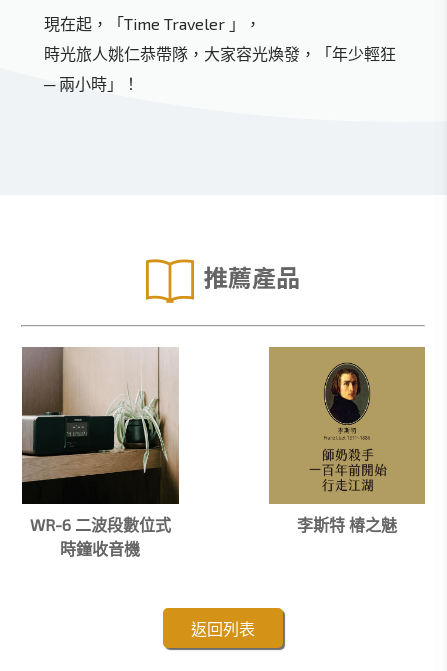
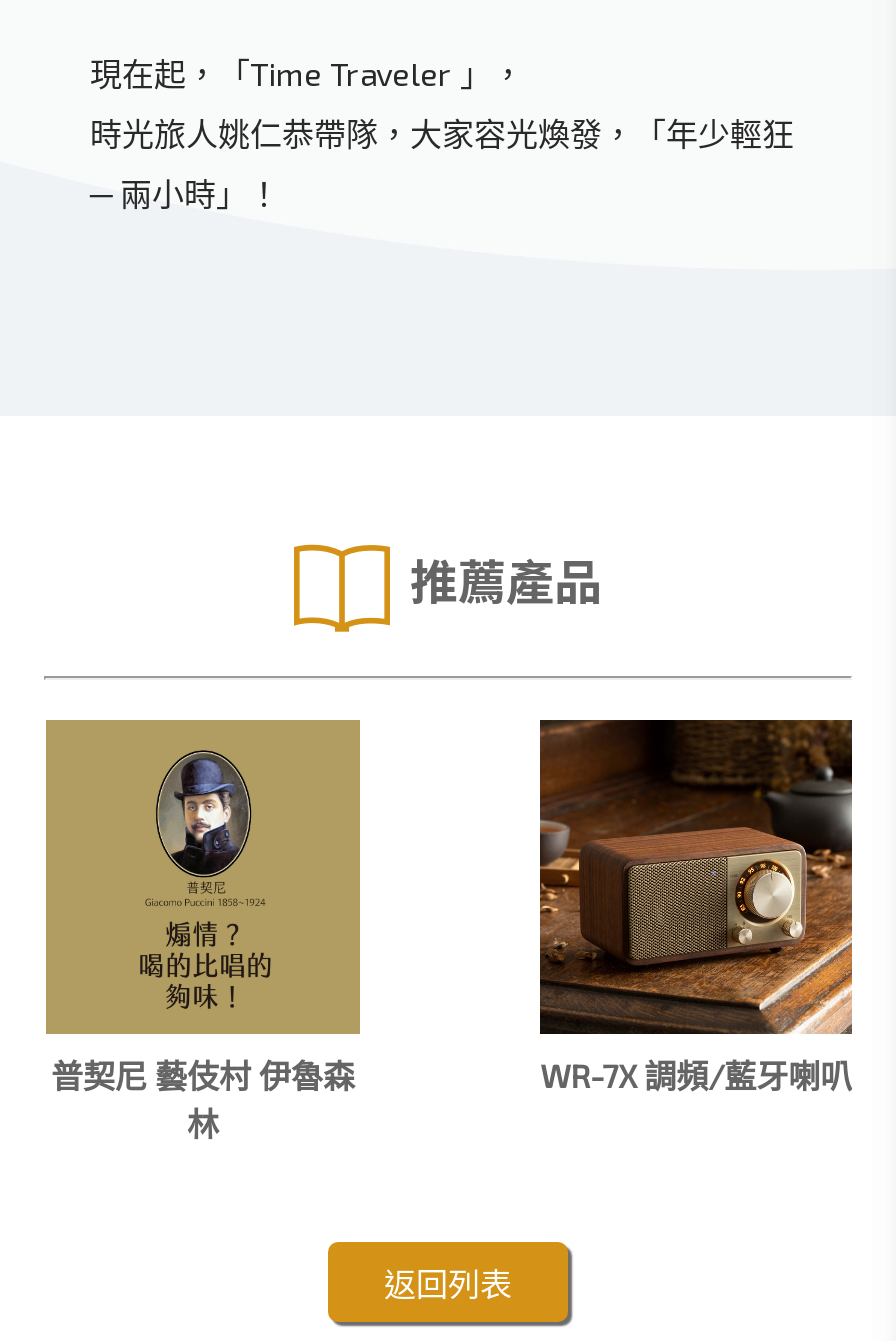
- [image]
- WR-6 二波段數位式
- 時鐘收音機
+ [image]
+ 普契尼 藝伎村 伊魯森
+ 林

- [image]
- 李斯特 椿之魅
+ [image]
+ WR-7X 調頻/藍牙喇叭
